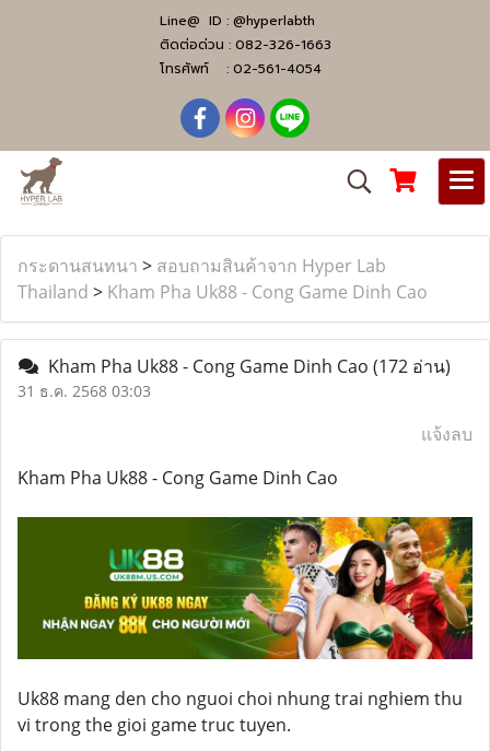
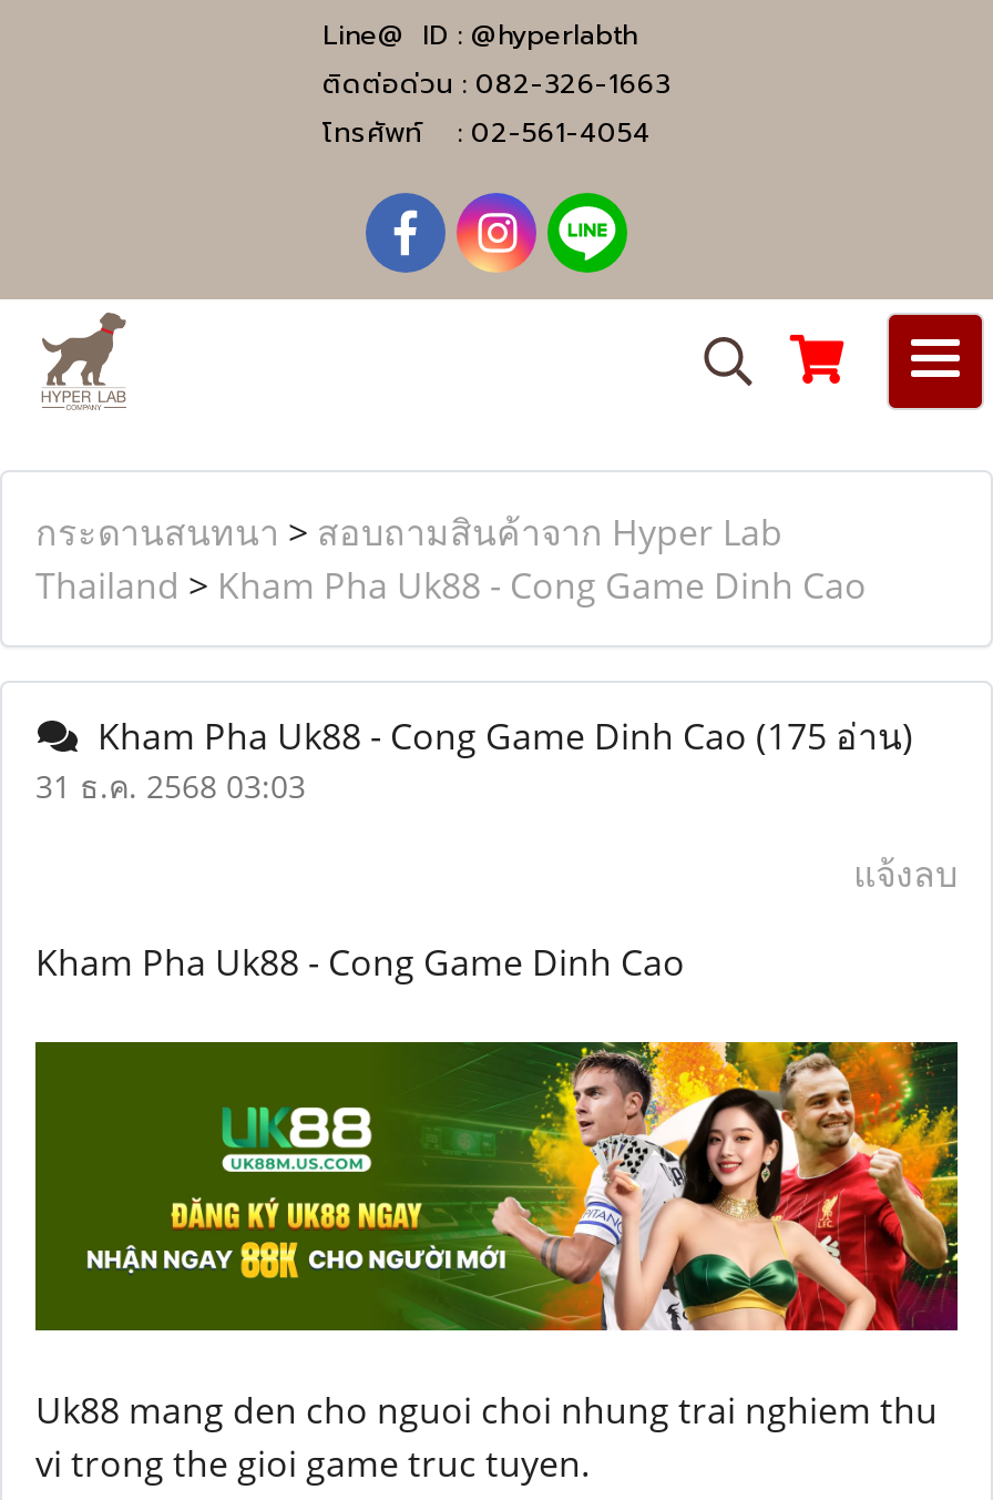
- Kham Pha Uk88 - Cong Game Dinh Cao (172 อ่าน)
+ Kham Pha Uk88 - Cong Game Dinh Cao (175 อ่าน)
